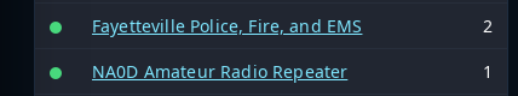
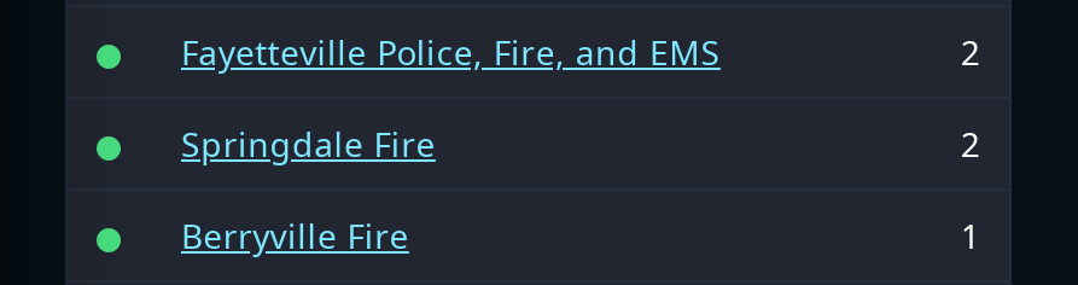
- NA0D Amateur Radio Repeater
+ Springdale Fire
+ 2
+ Berryville Fire
